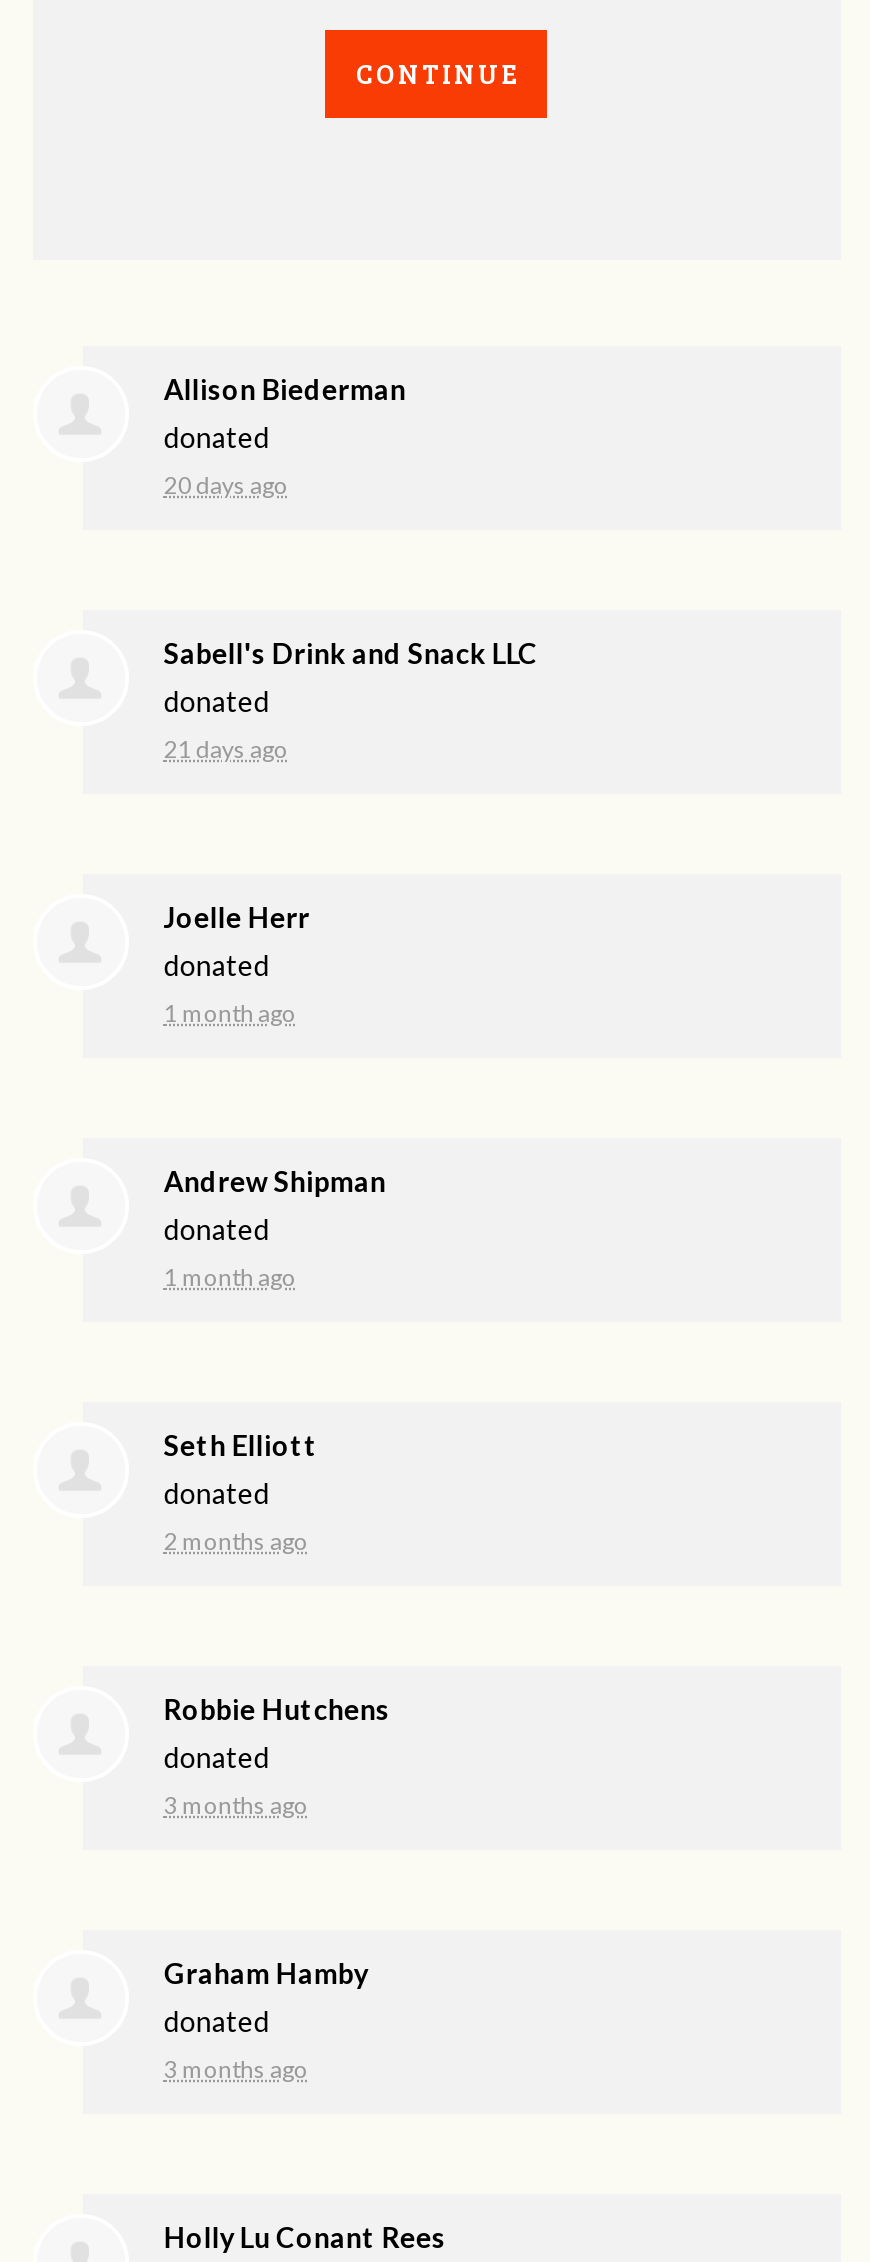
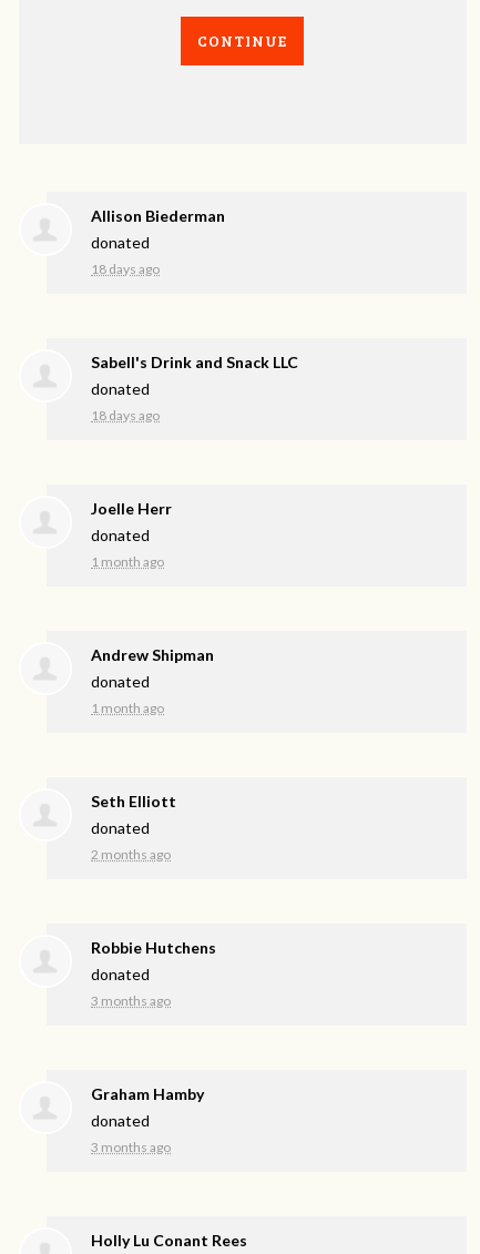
- 20 days ago
+ 18 days ago

- 21 days ago
+ 18 days ago
